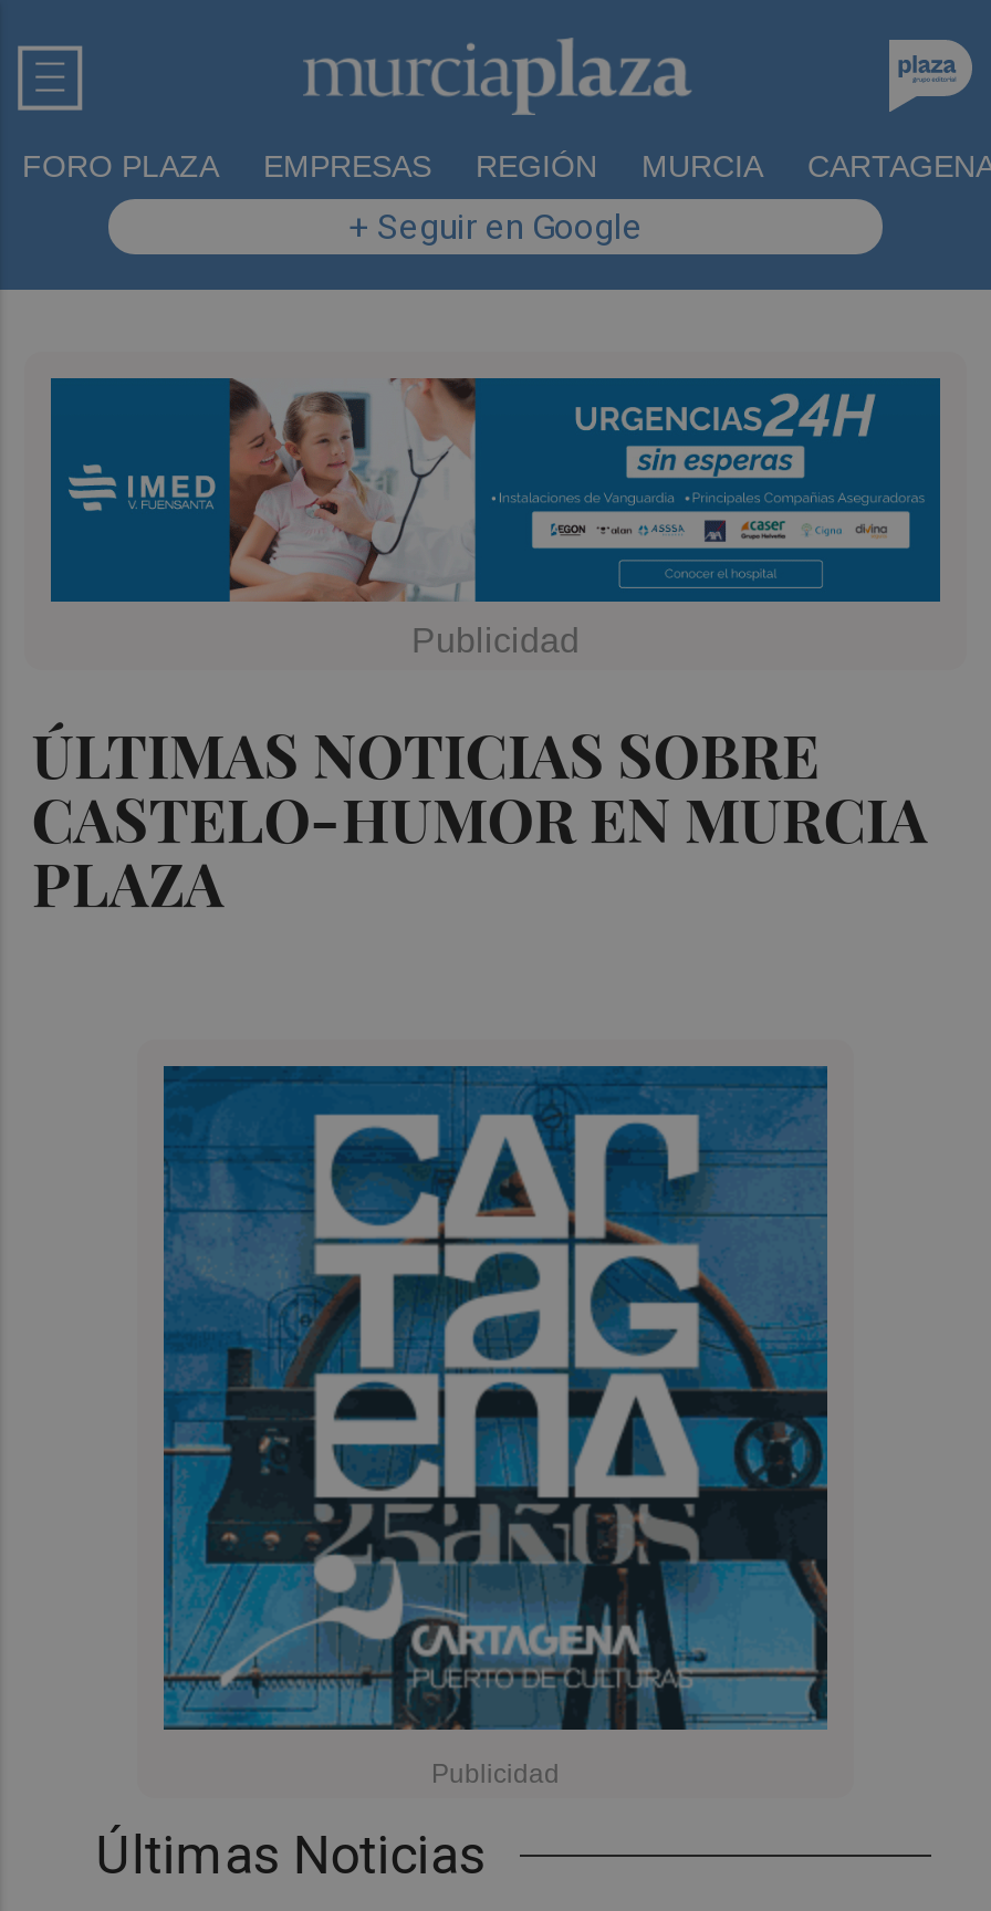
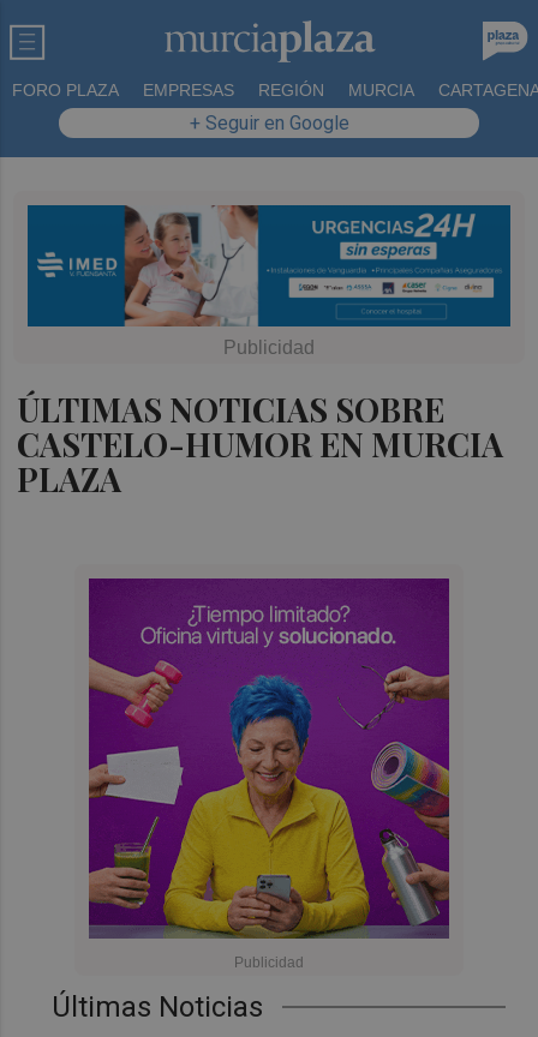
- [image]
+ [image]
